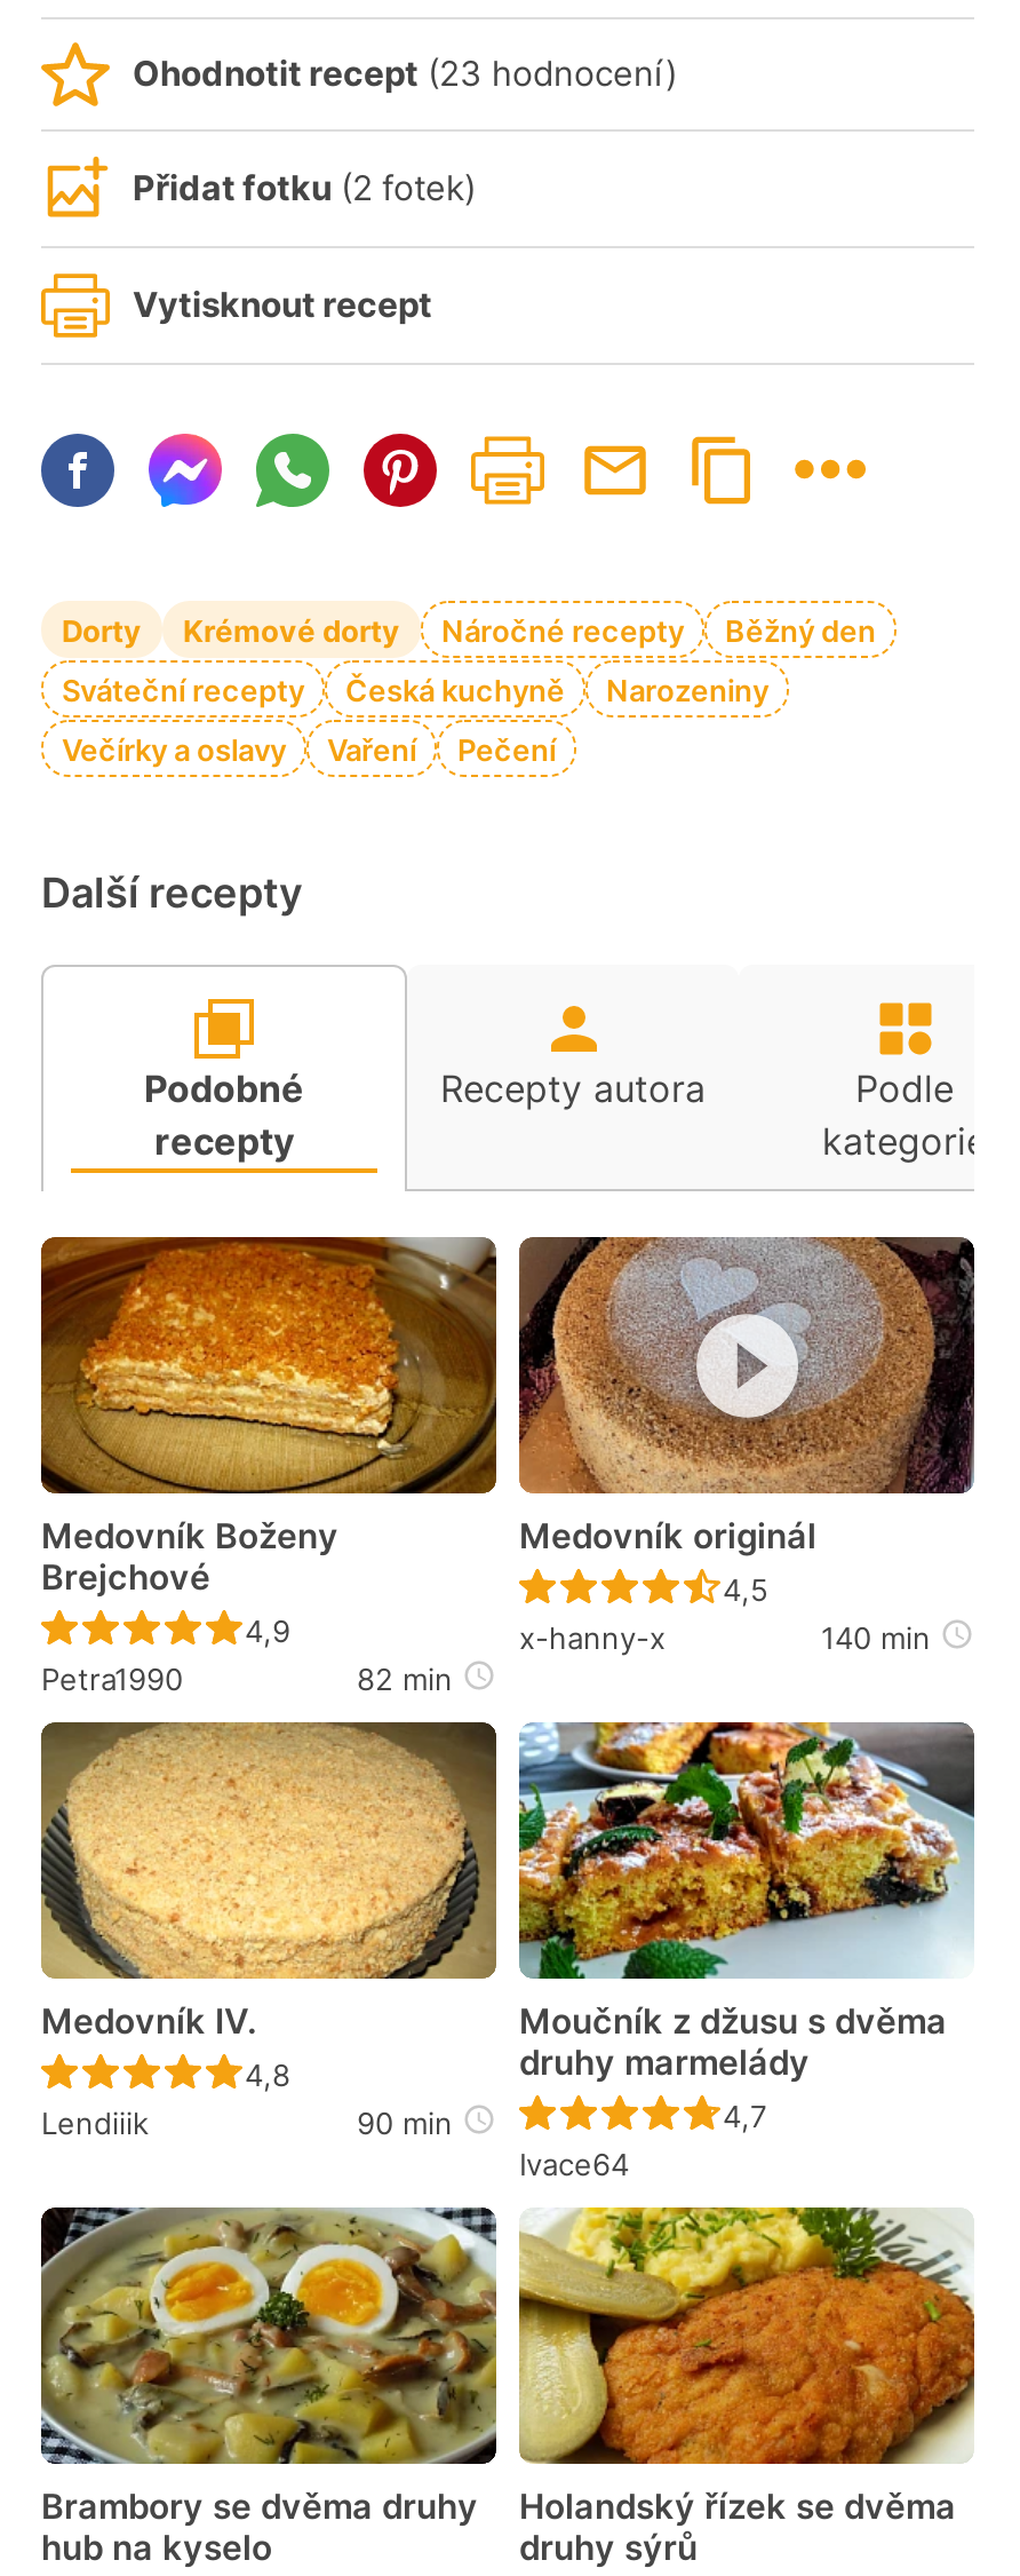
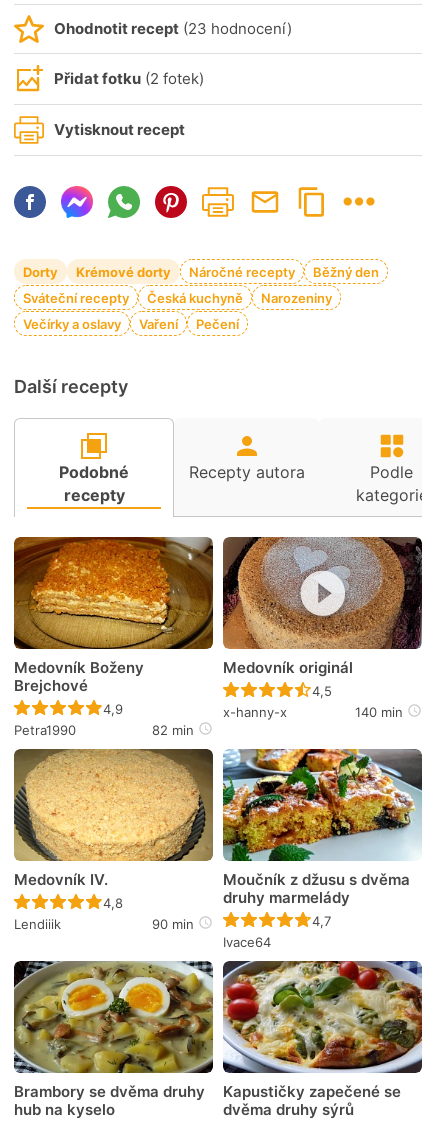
- [image]
- Holandský řízek se dvěma
- druhy sýrů
+ [image]
+ Kapustičky zapečené se
+ dvěma druhy sýrů
